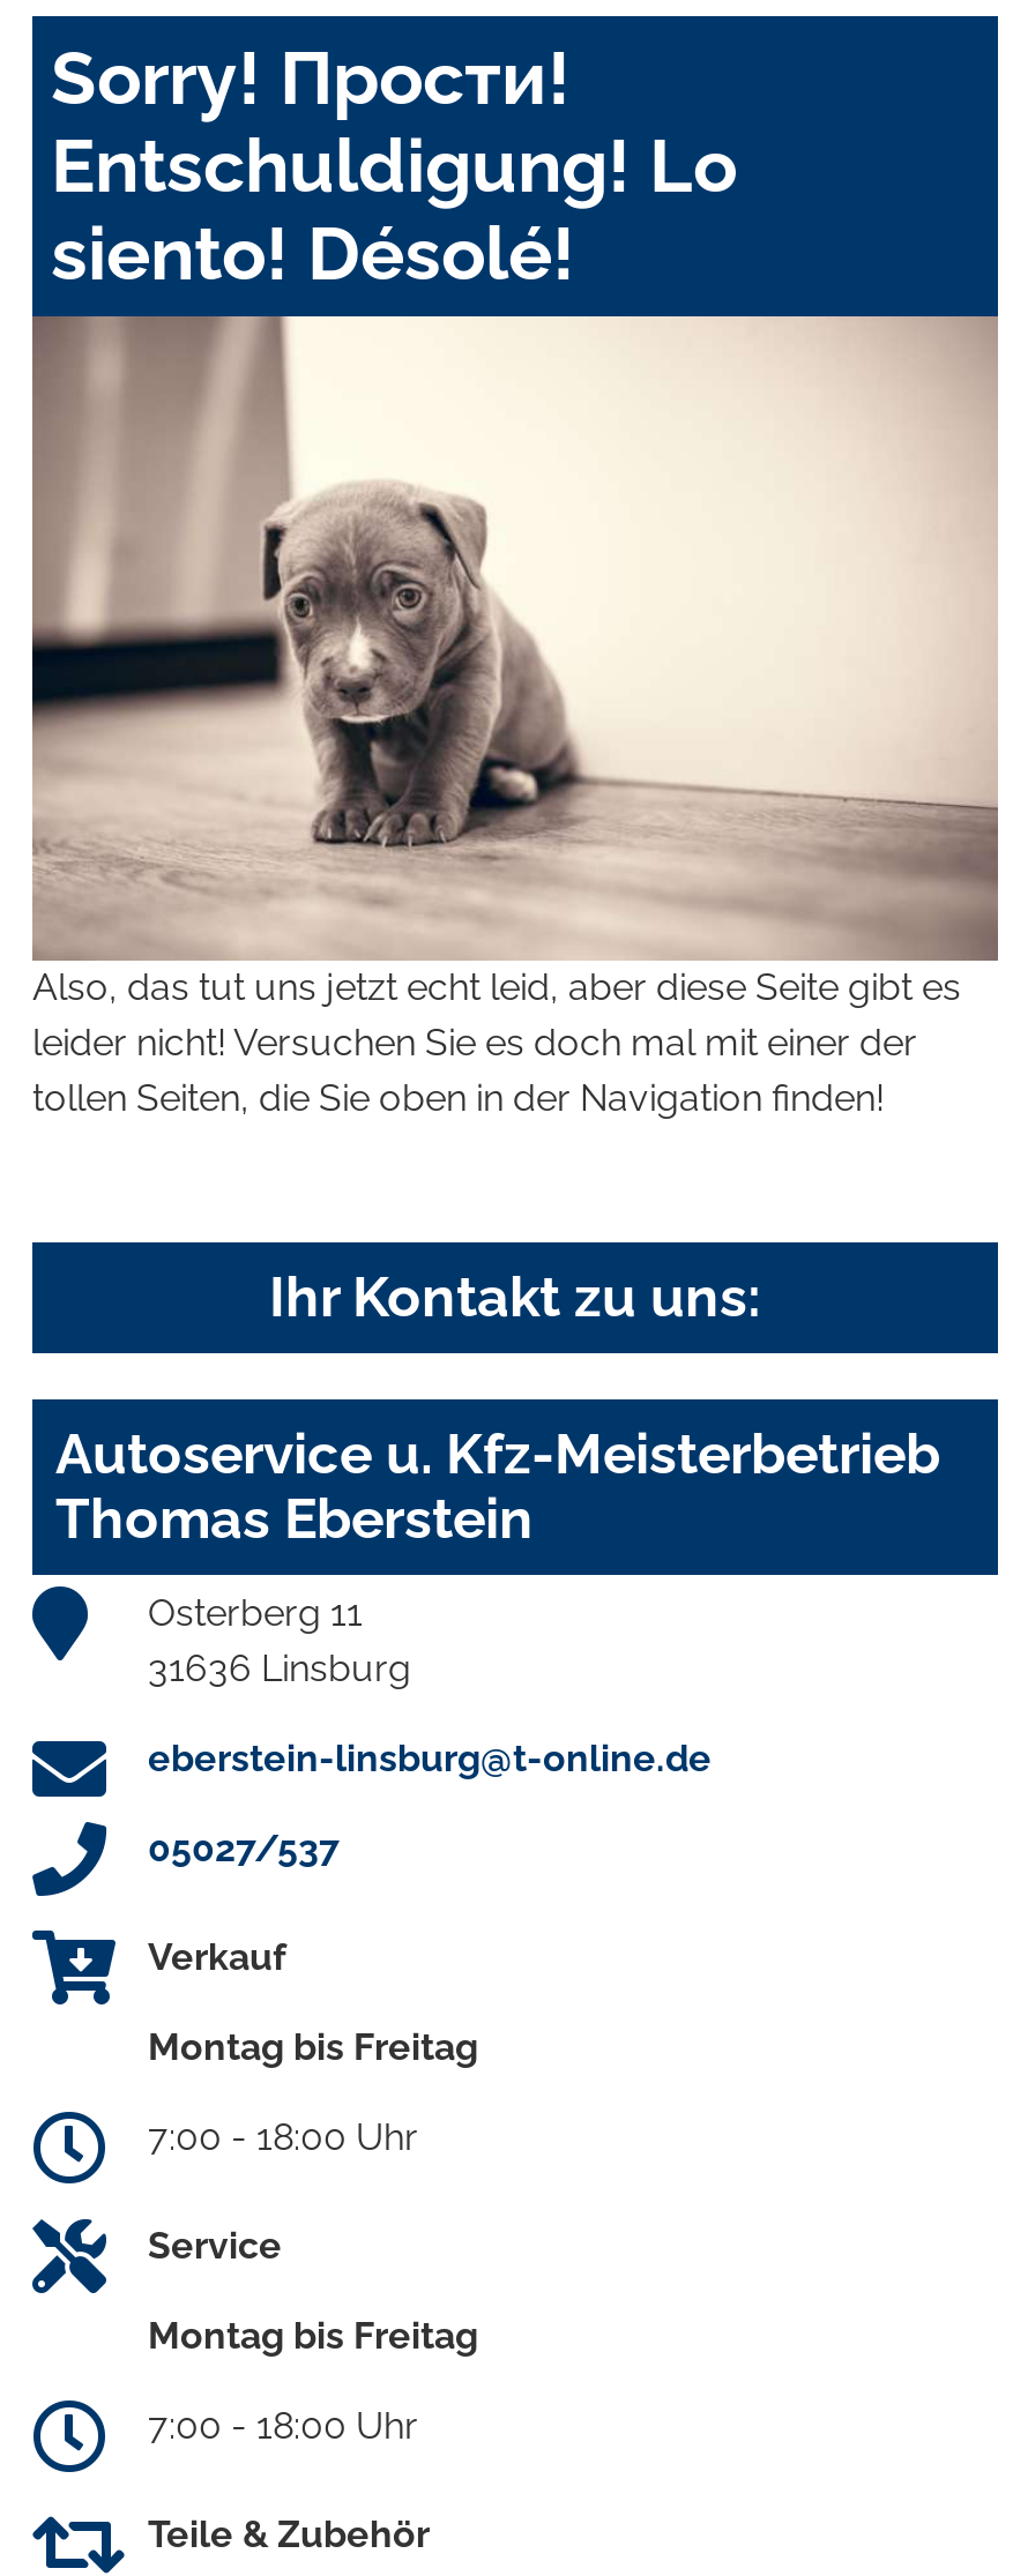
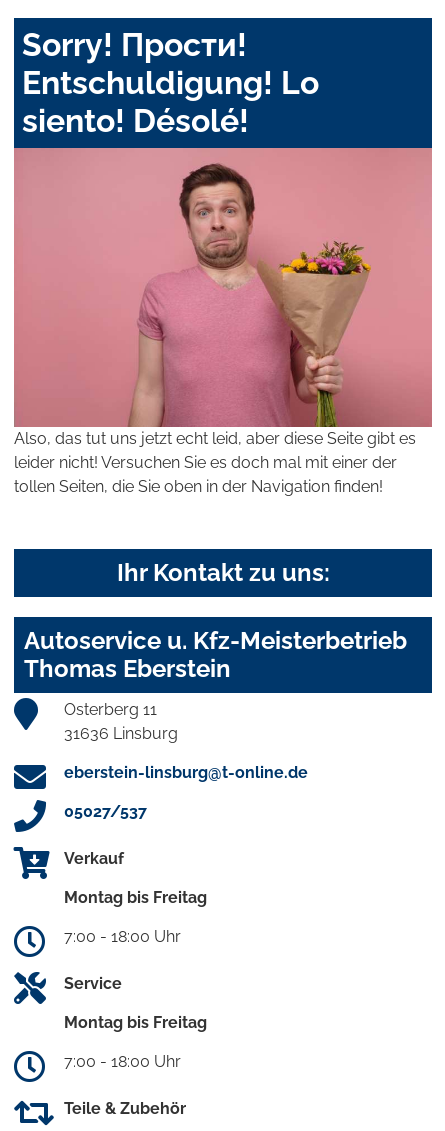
- [image]
+ [image]
